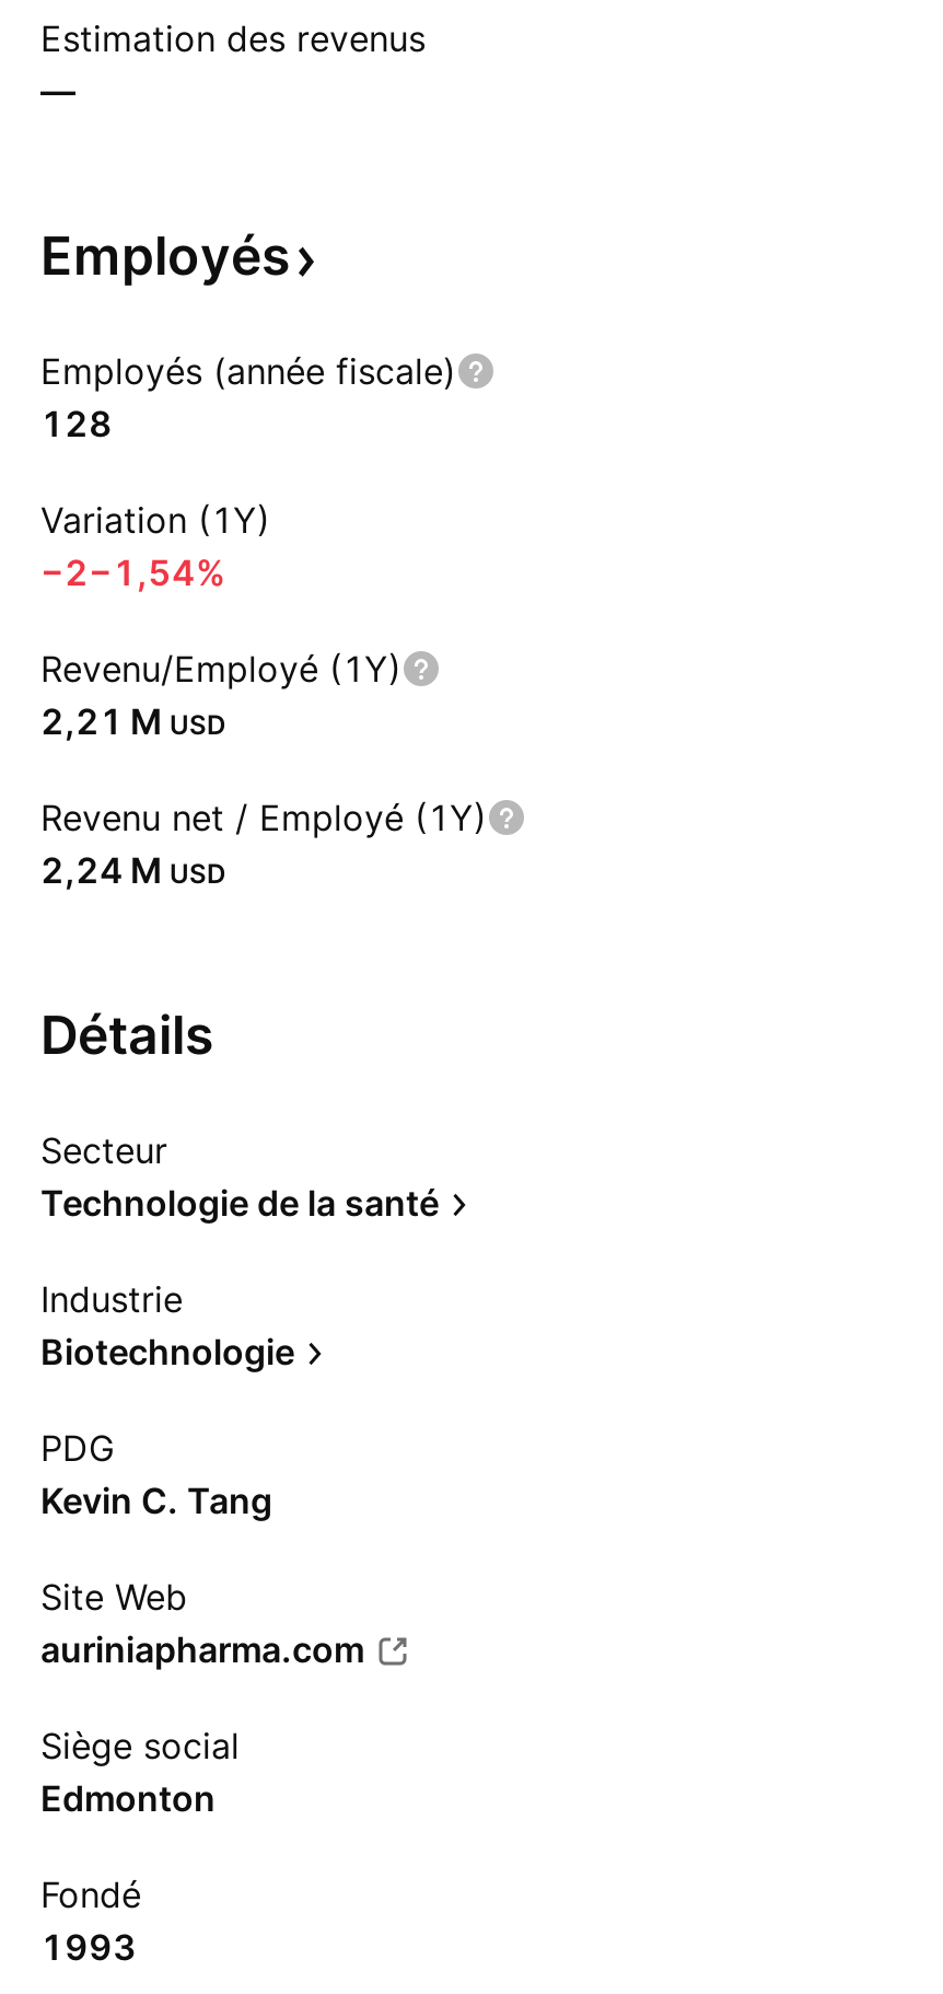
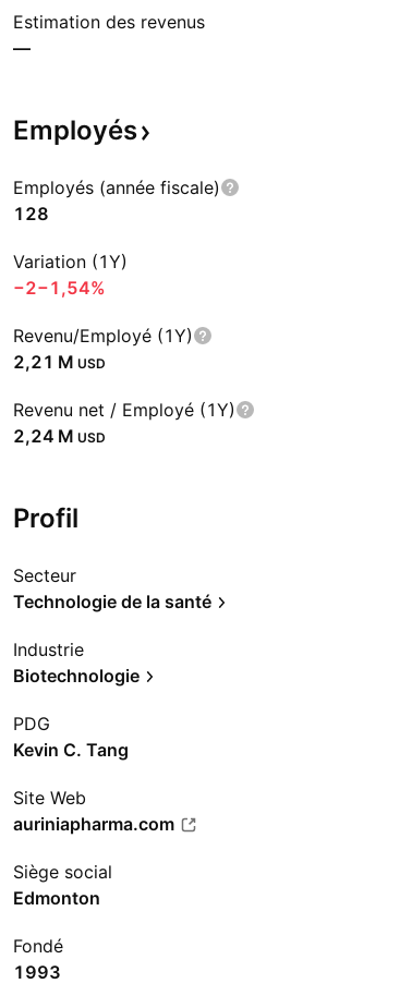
- Détails
+ Profil
